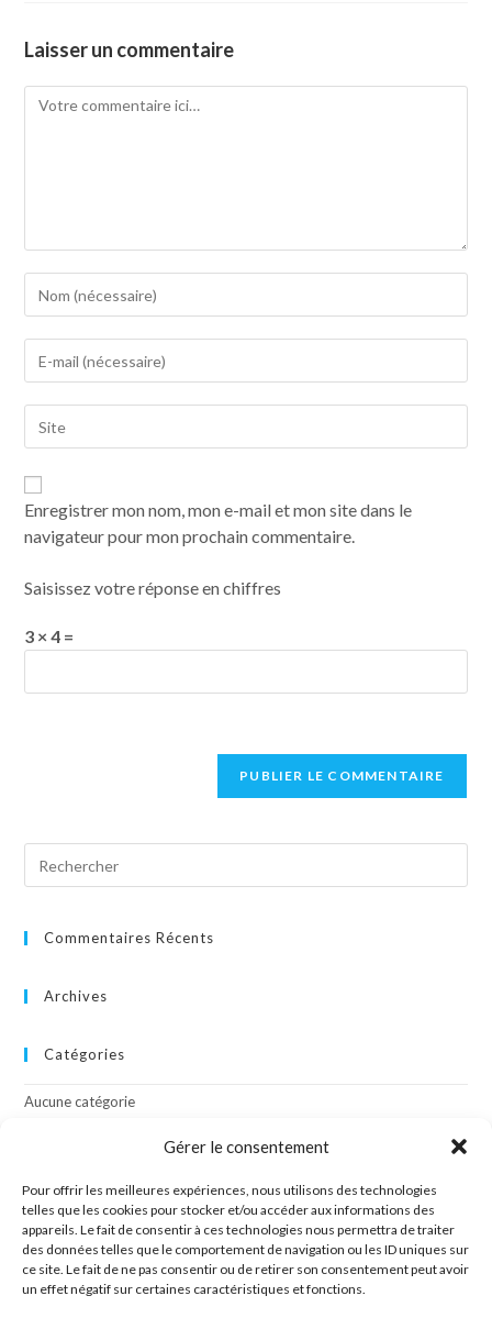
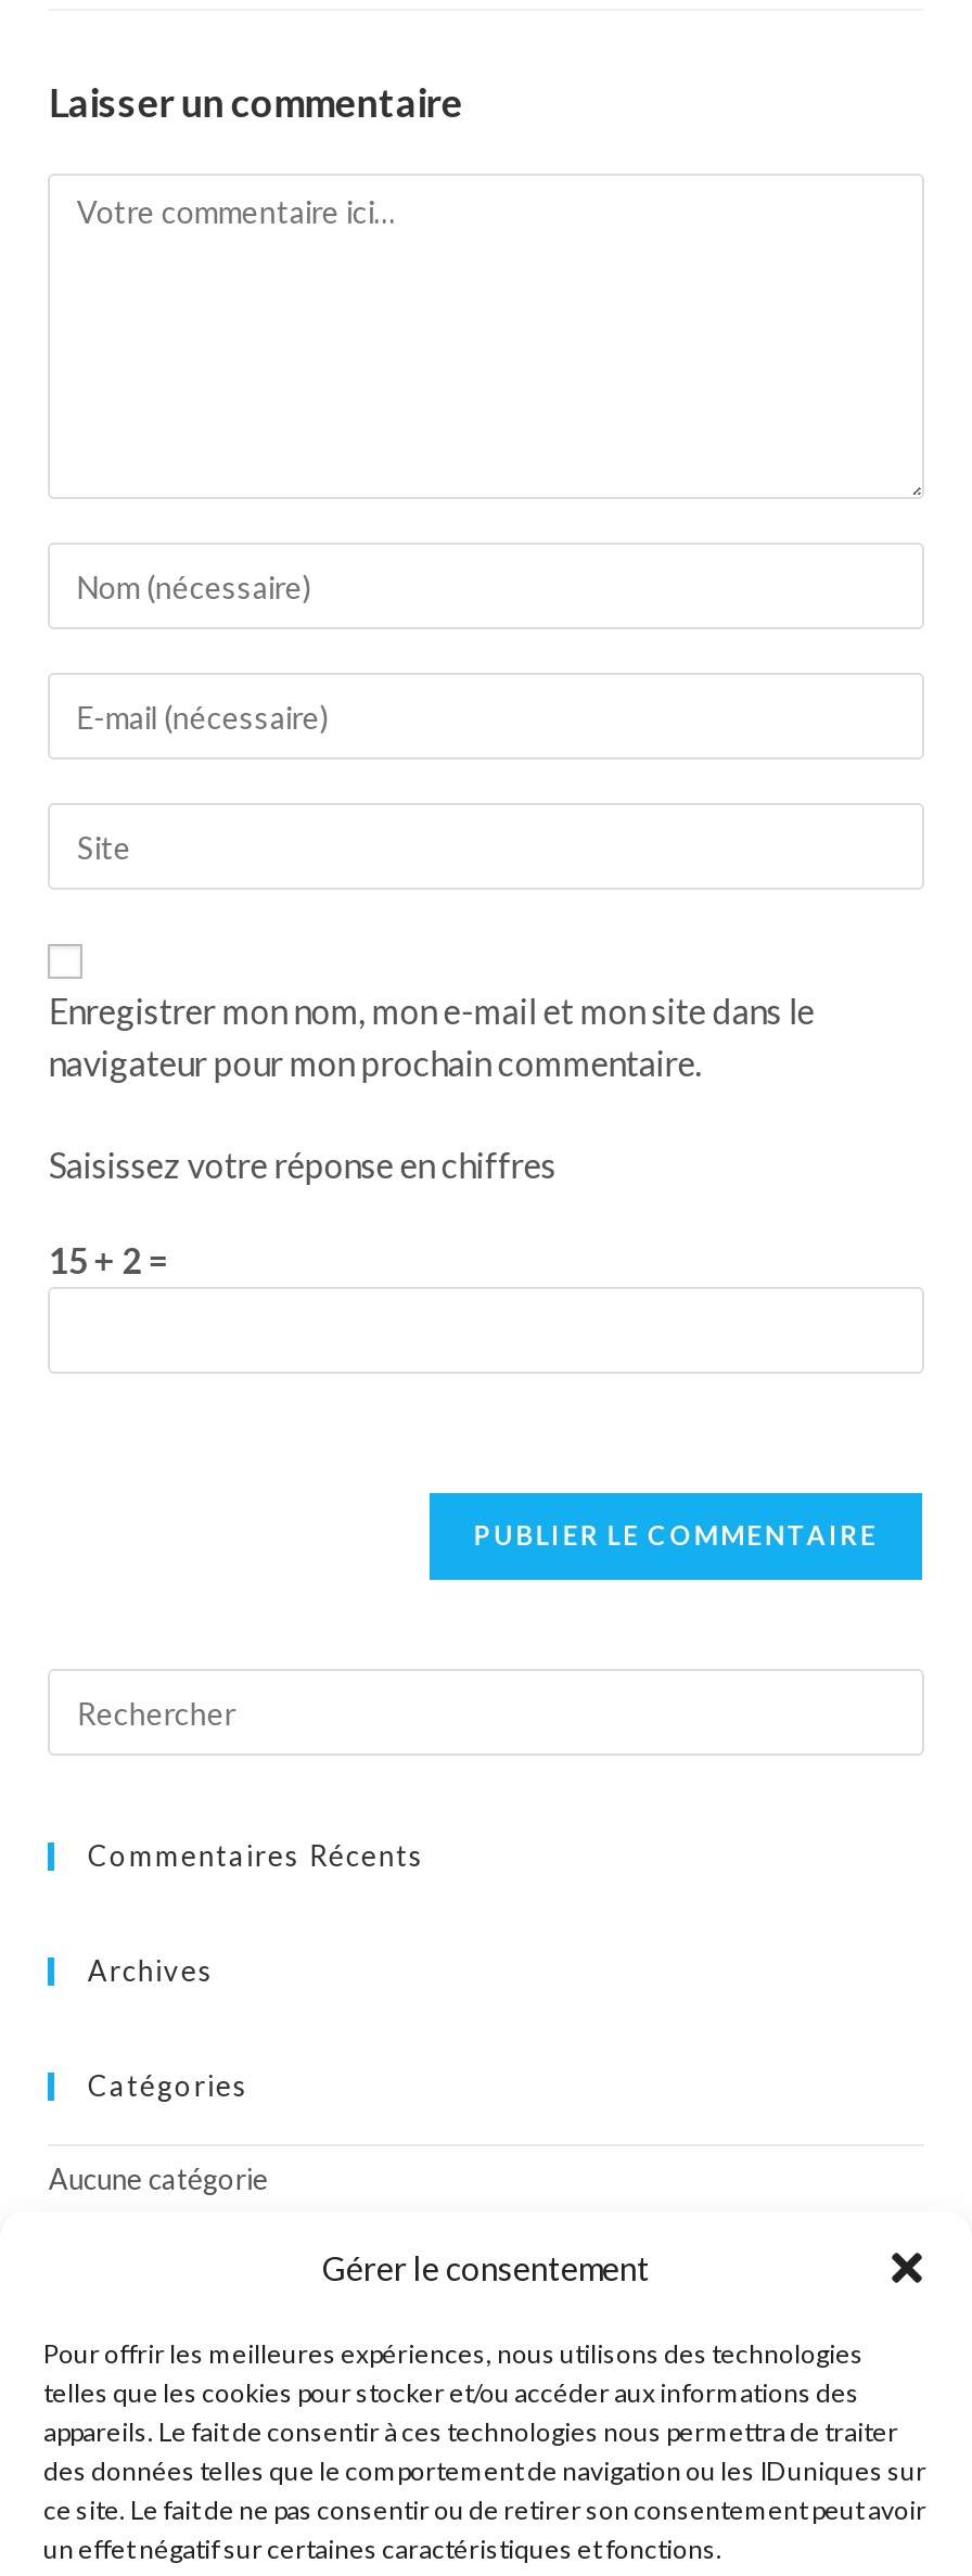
- 3 × 4 =
+ 15 + 2 =
